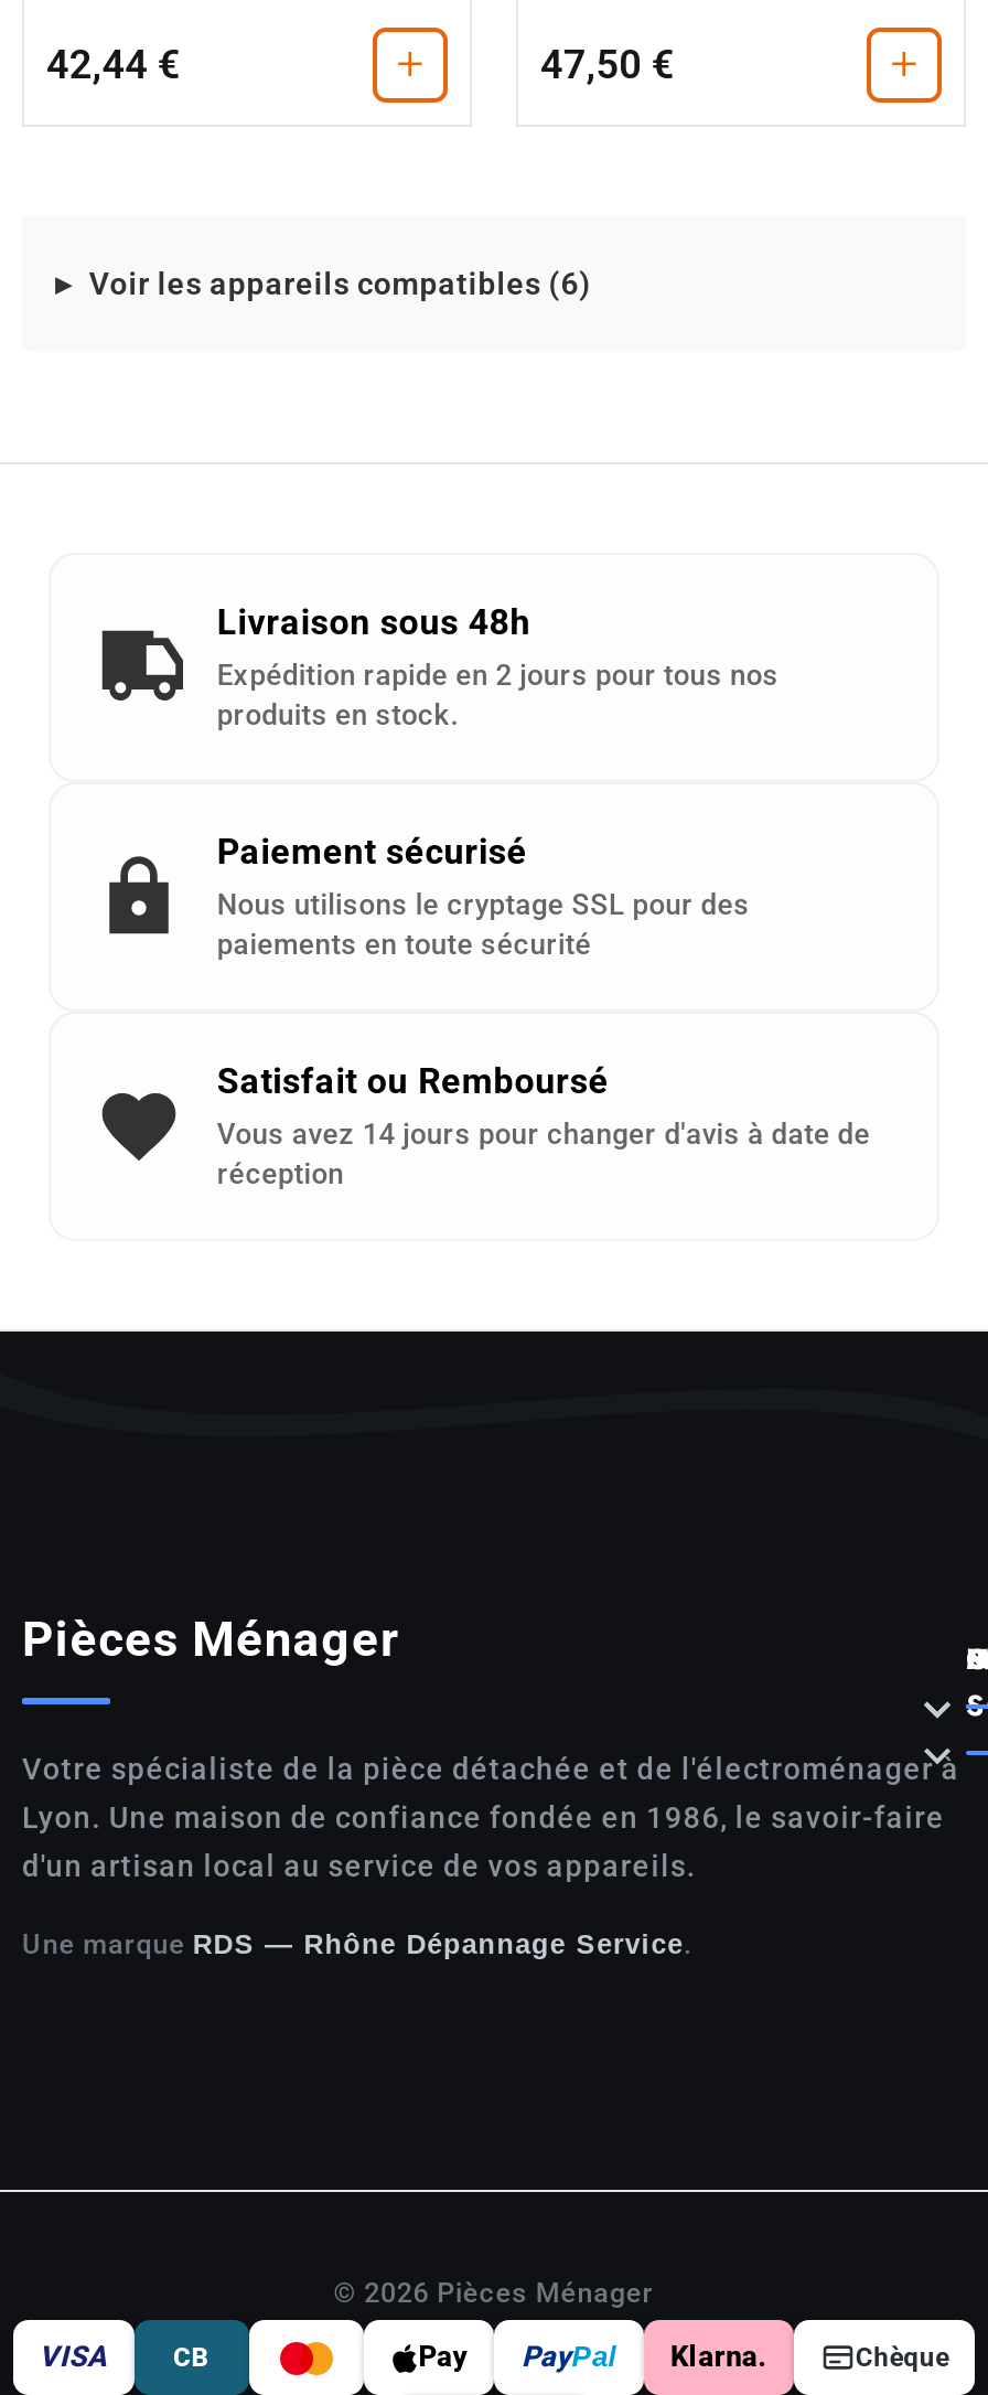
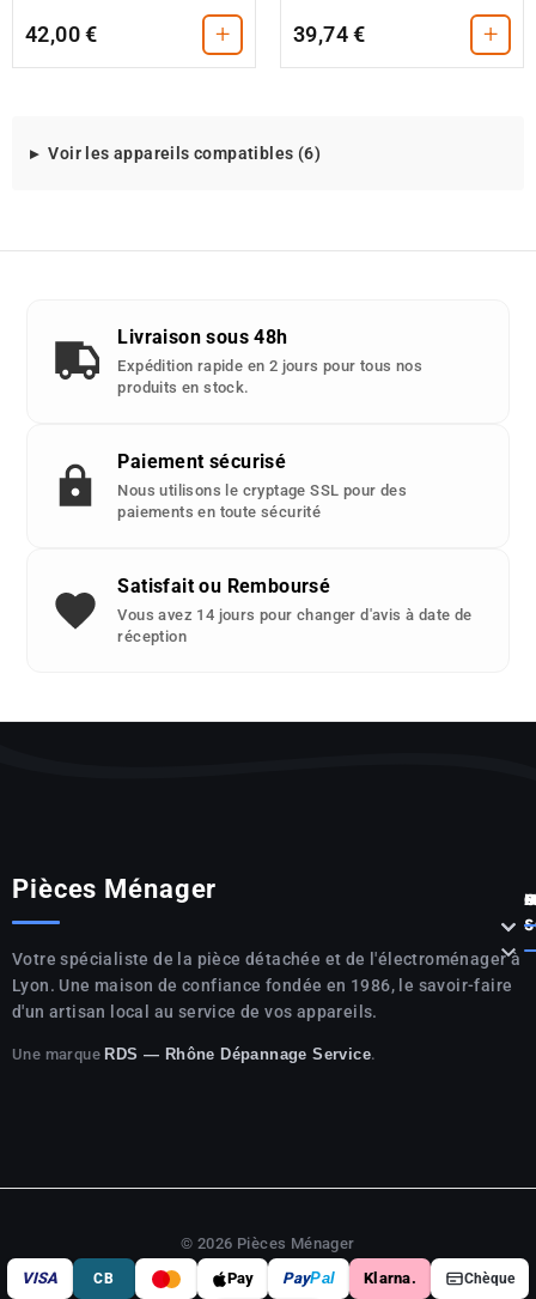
- 42,44 €
+ 42,00 €

- 47,50 €
+ 39,74 €
